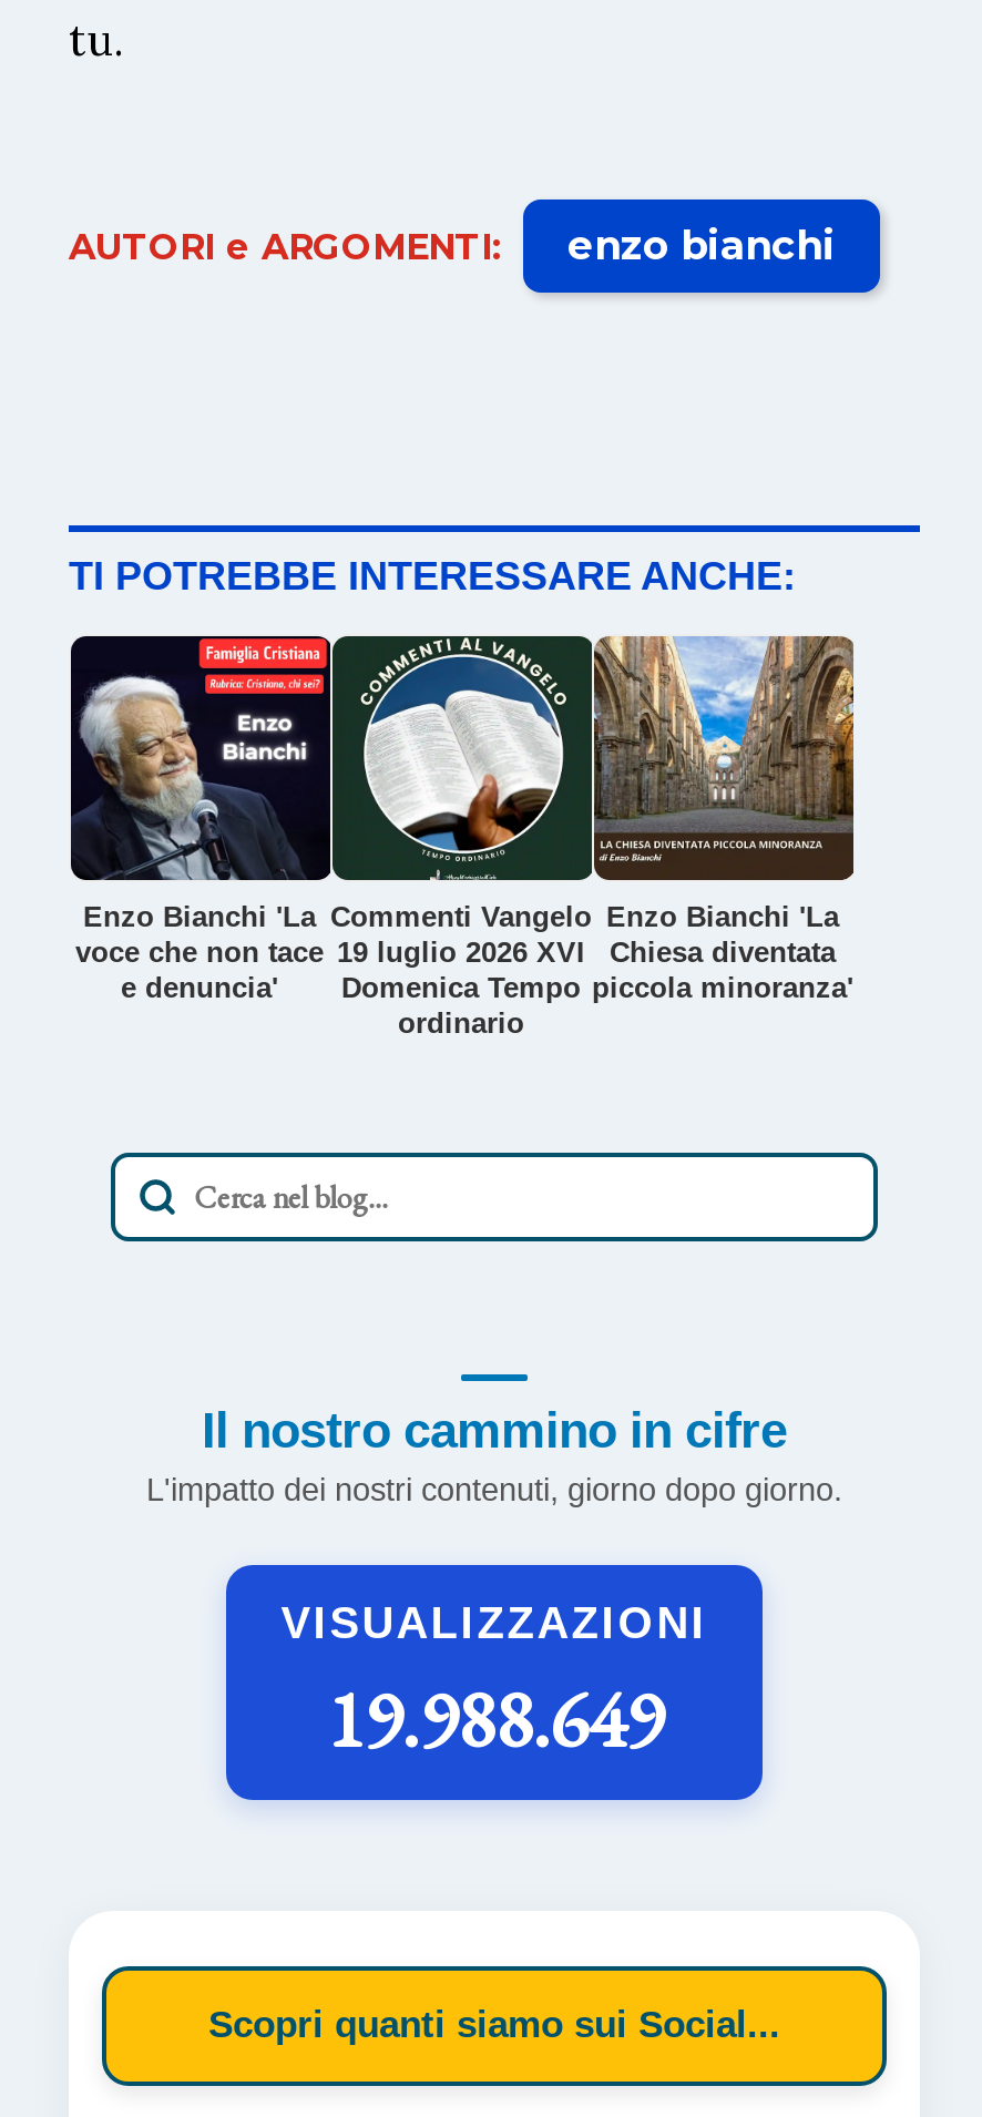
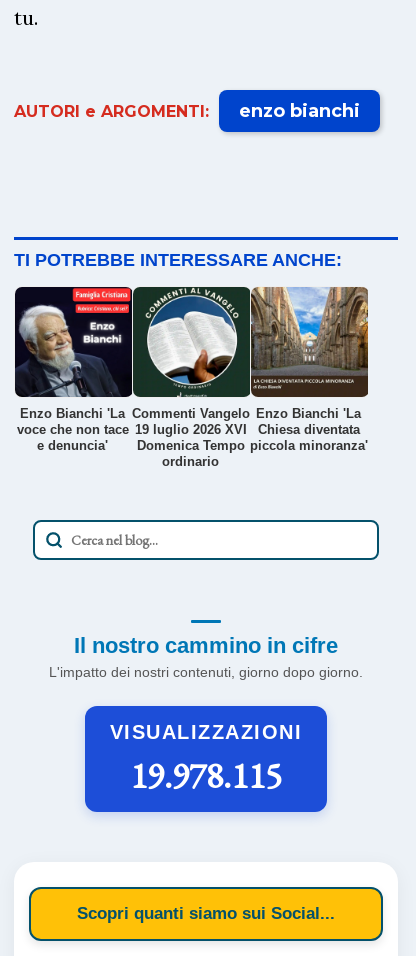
- 19.988.649
+ 19.978.115
